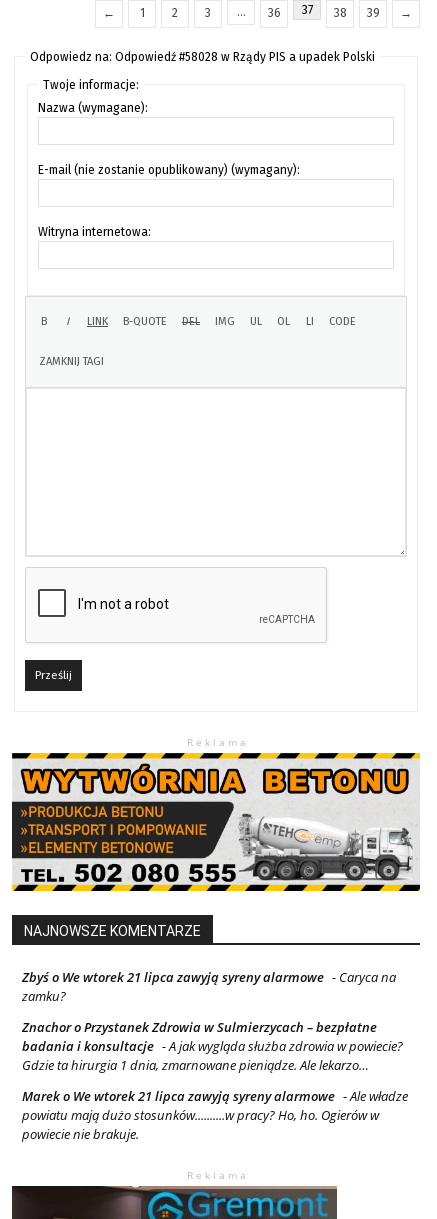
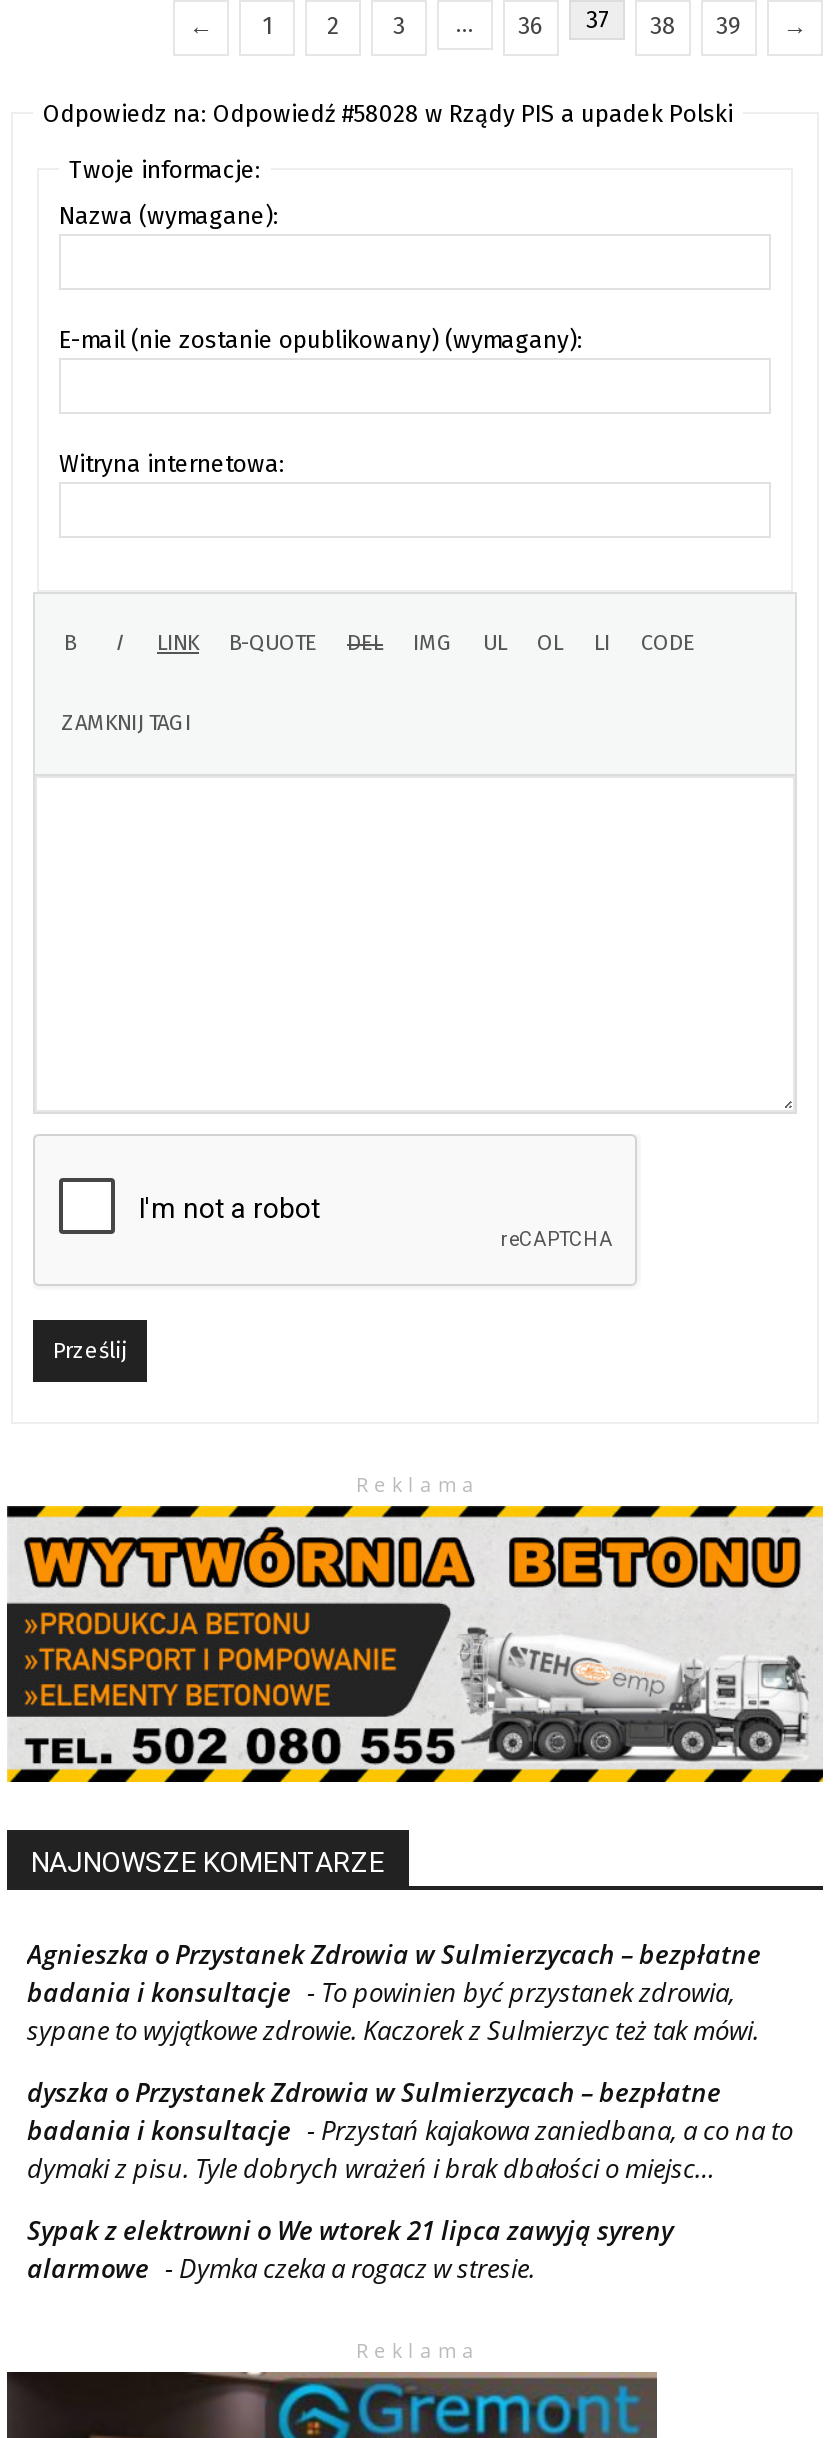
- Zbyś o We wtorek 21 lipca zawyją syreny alarmowe - Caryca na
- zamku?
+ Agnieszka o Przystanek Zdrowia w Sulmierzycach – bezpłatne
+ badania i konsultacje - To powinien być przystanek zdrowia,
+ sypane to wyjątkowe zdrowie. Kaczorek z Sulmierzyc też tak mówi.

- Znachor o Przystanek Zdrowia w Sulmierzycach – bezpłatne
- badania i konsultacje - A jak wygląda służba zdrowia w powiecie?
- Gdzie ta hirurgia 1 dnia, zmarnowane pieniądze. Ale lekarzo…
+ dyszka o Przystanek Zdrowia w Sulmierzycach – bezpłatne
+ badania i konsultacje - Przystań kajakowa zaniedbana, a co na to
+ dymaki z pisu. Tyle dobrych wrażeń i brak dbałości o miejsc…

- Marek o We wtorek 21 lipca zawyją syreny alarmowe - Ale władze
- powiatu mają dużo stosunków..........w pracy? Ho, ho. Ogierów w
- powiecie nie brakuje.
+ Sypak z elektrowni o We wtorek 21 lipca zawyją syreny
+ alarmowe - Dymka czeka a rogacz w stresie.
